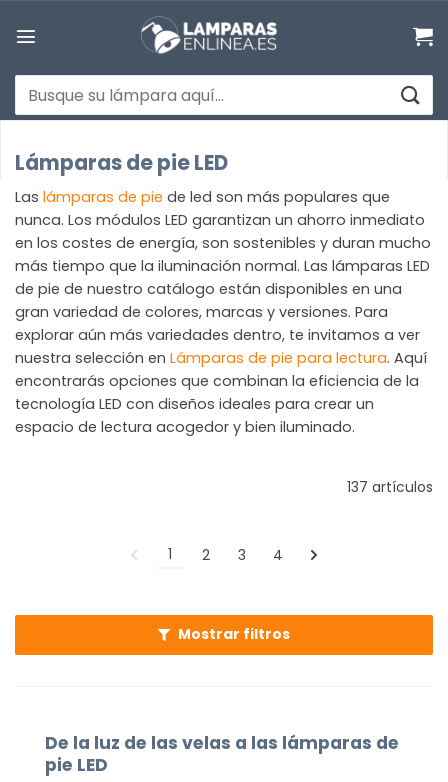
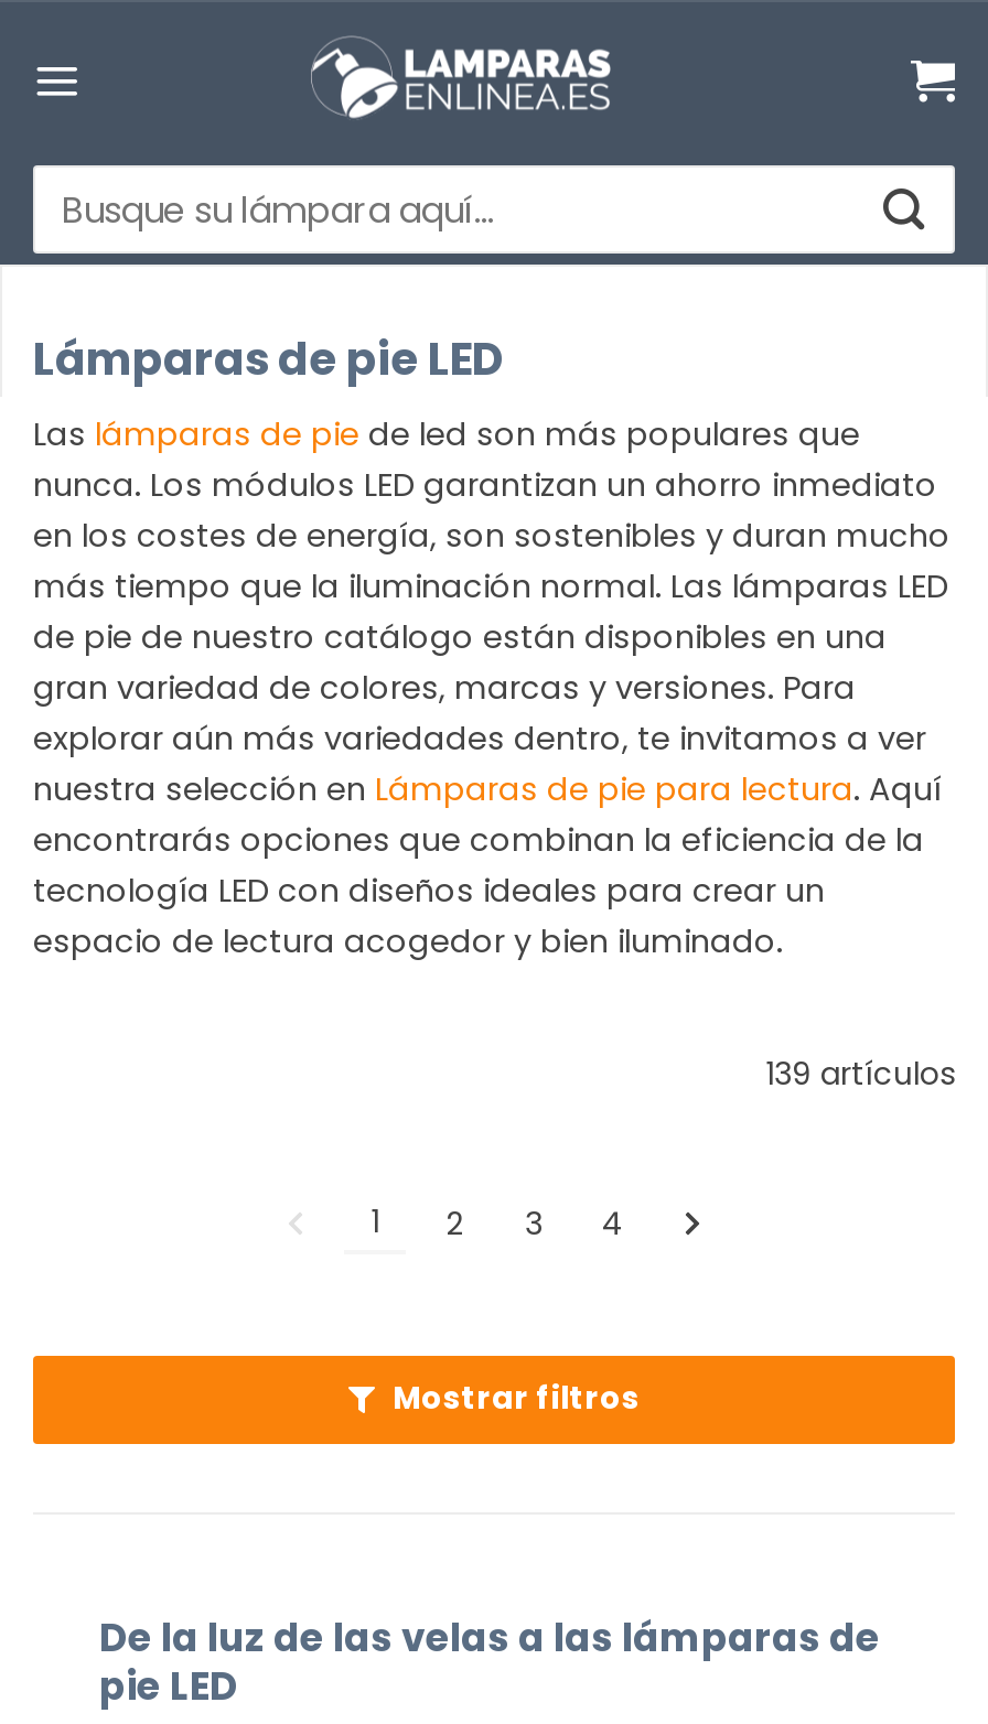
- 137 artículos
+ 139 artículos
